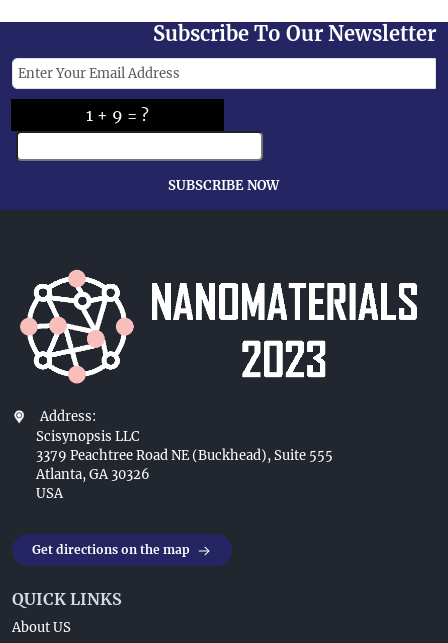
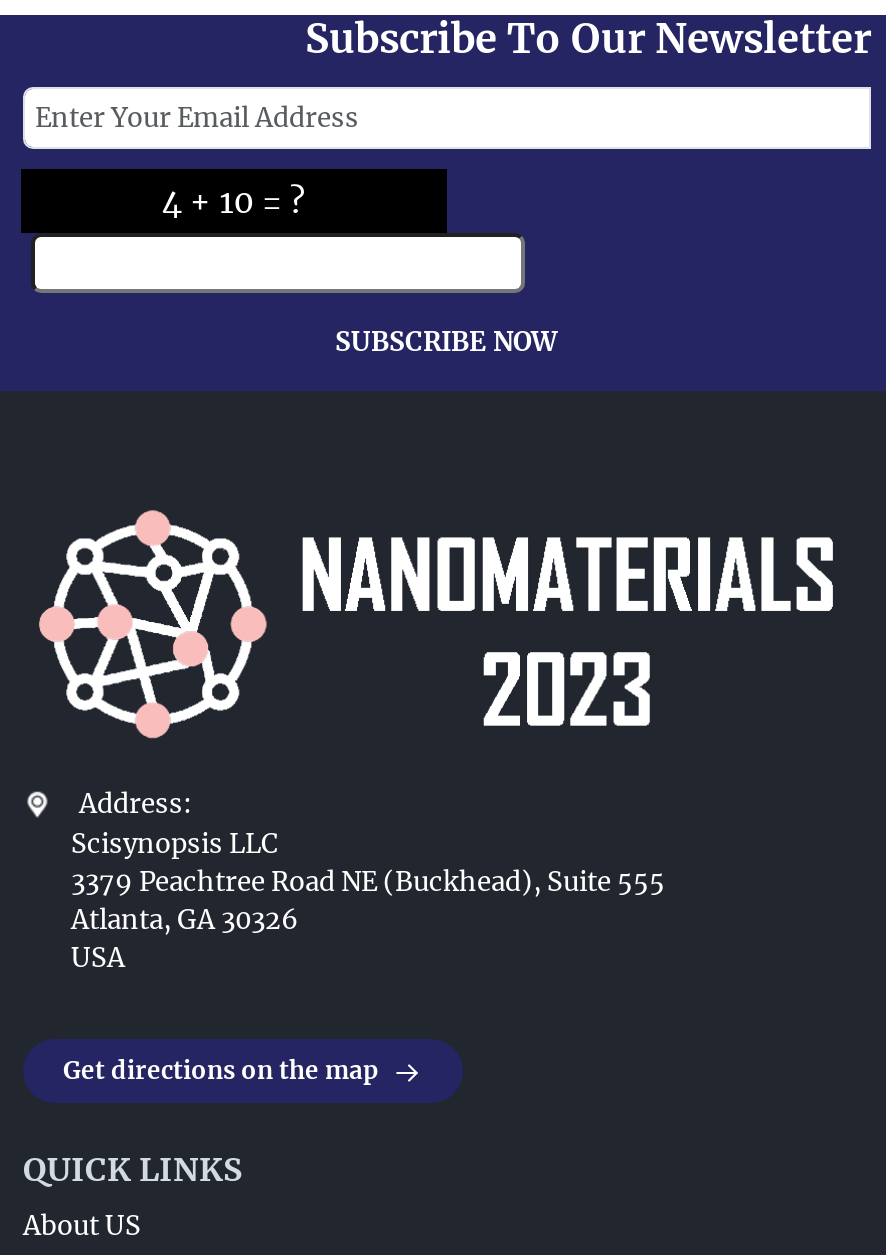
- 1 + 9 = ?
+ 4 + 10 = ?
